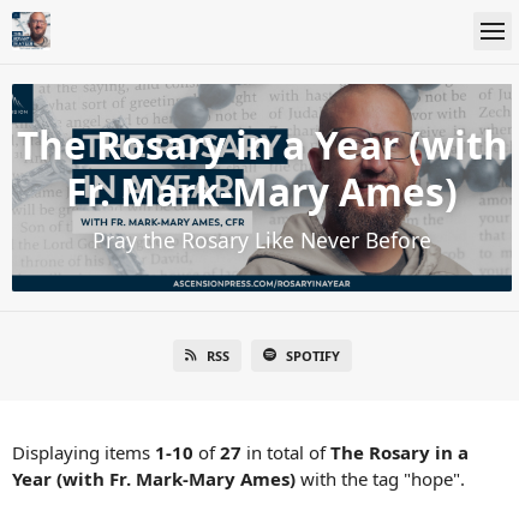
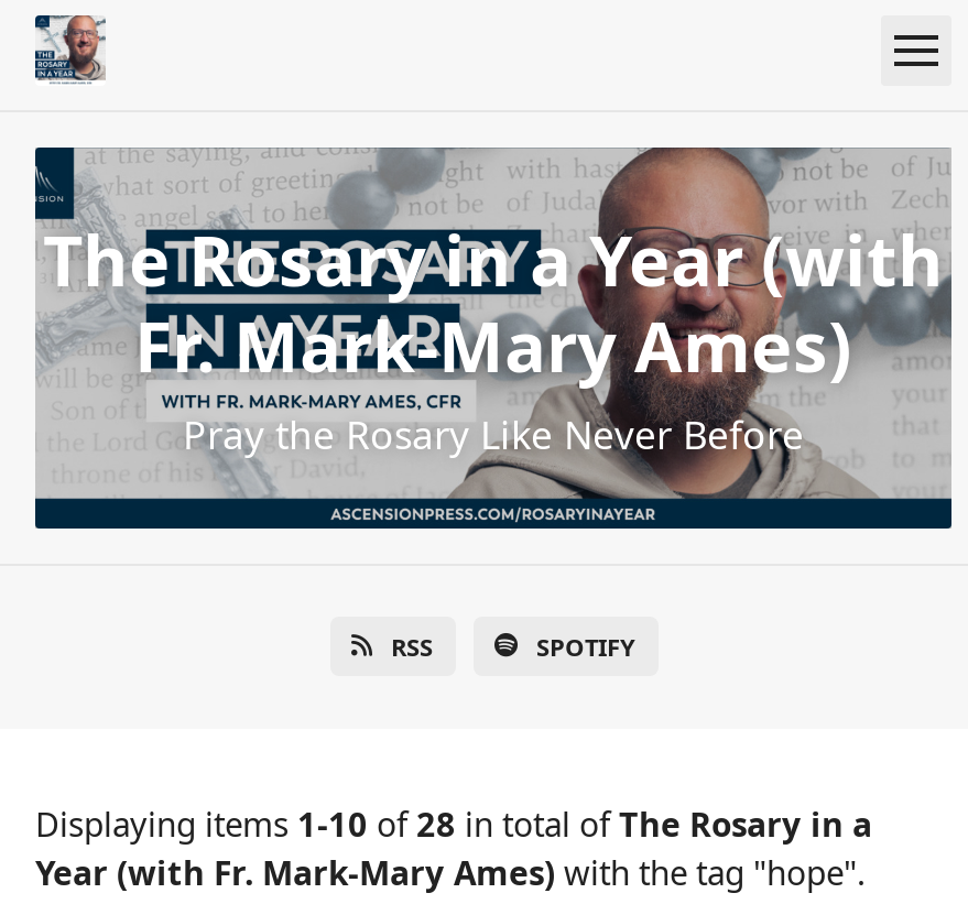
- Displaying items 1-10 of 27 in total of The Rosary in a
+ Displaying items 1-10 of 28 in total of The Rosary in a
